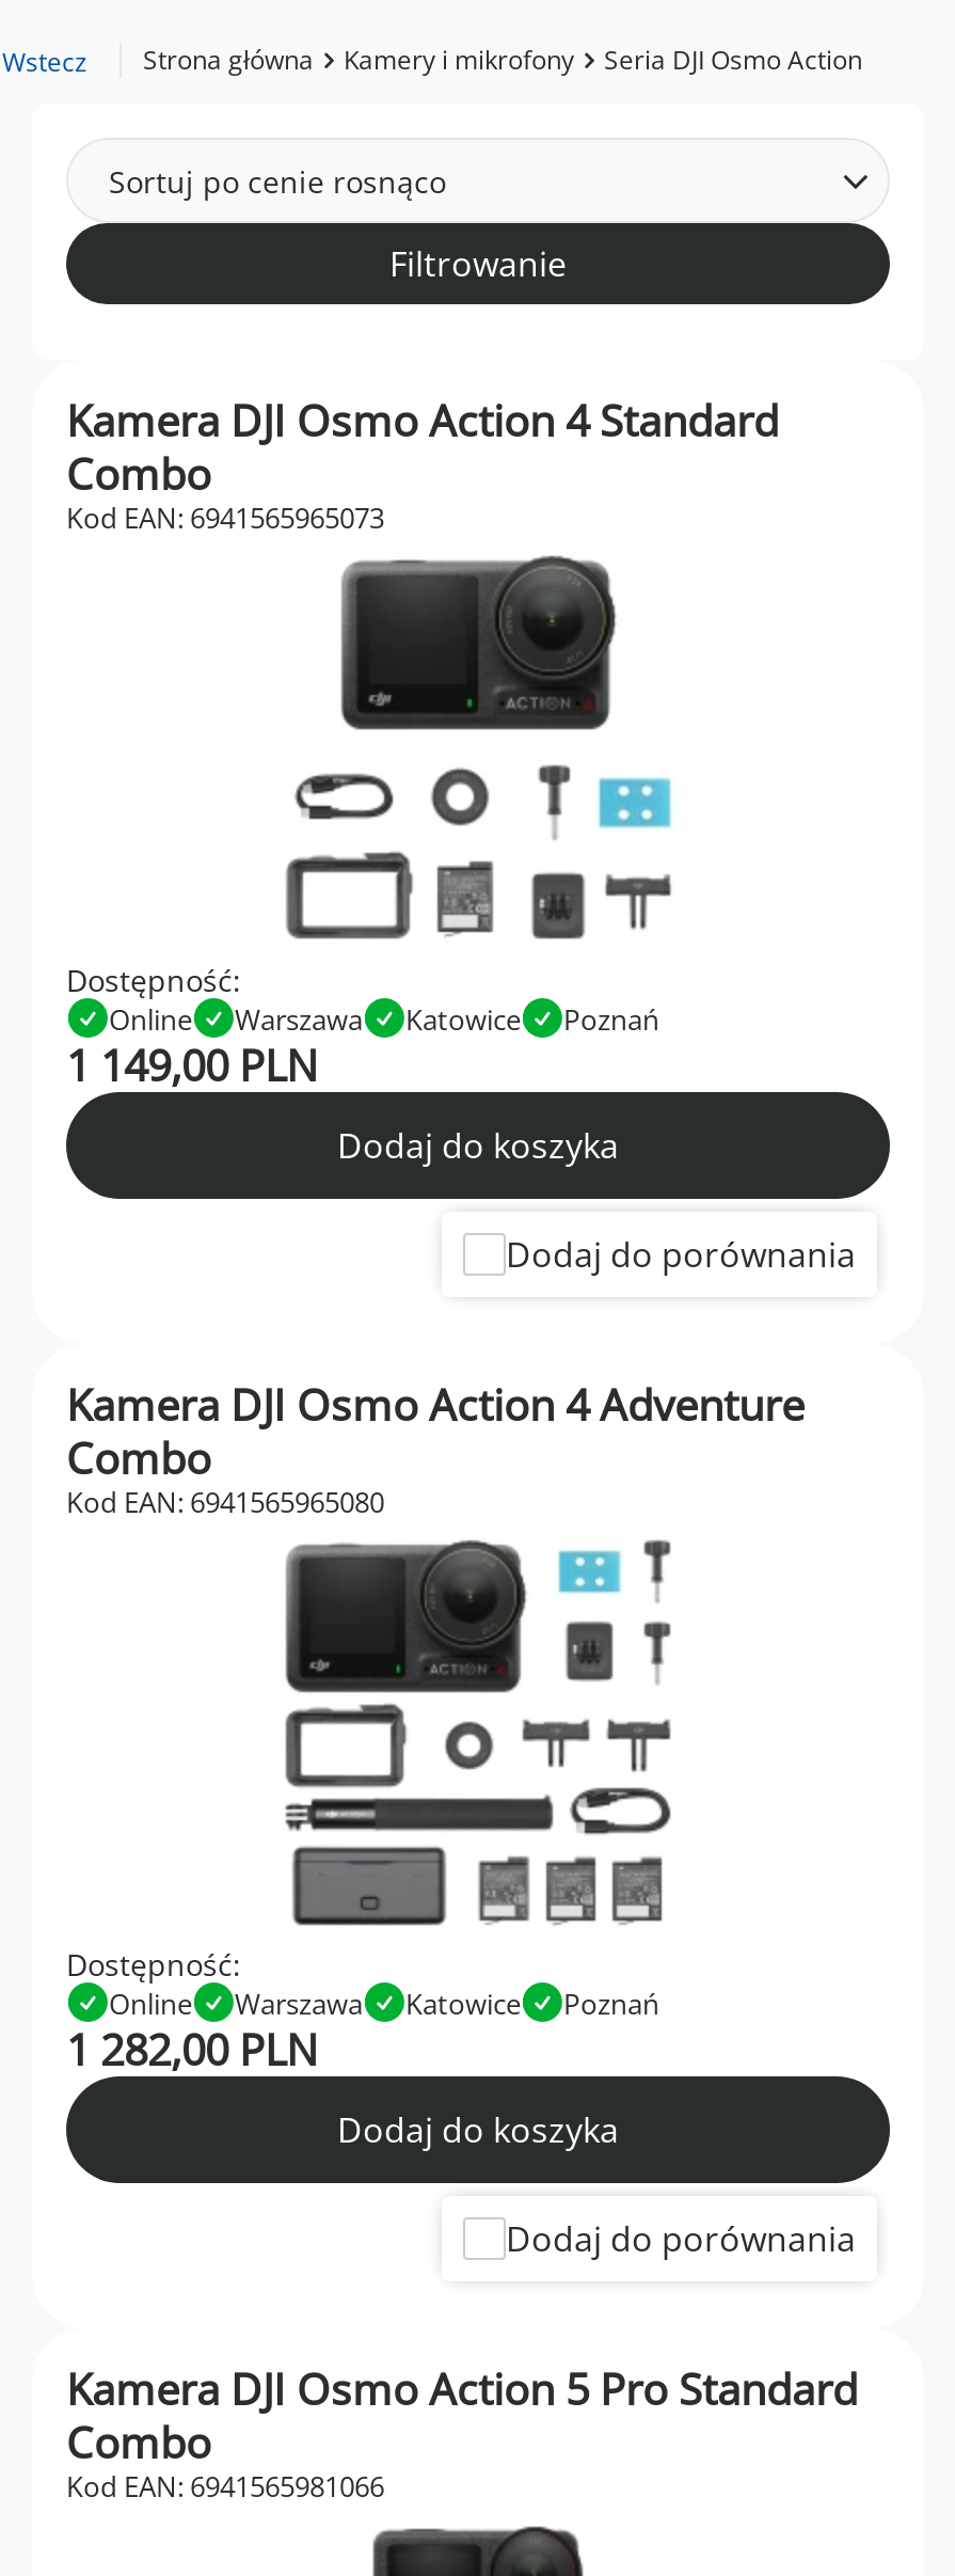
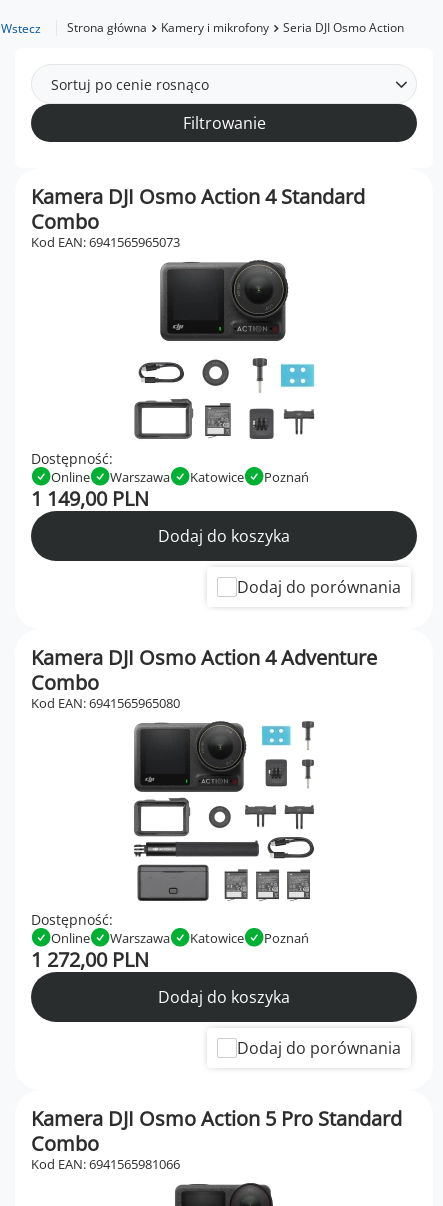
- 1 282,00 PLN
+ 1 272,00 PLN
